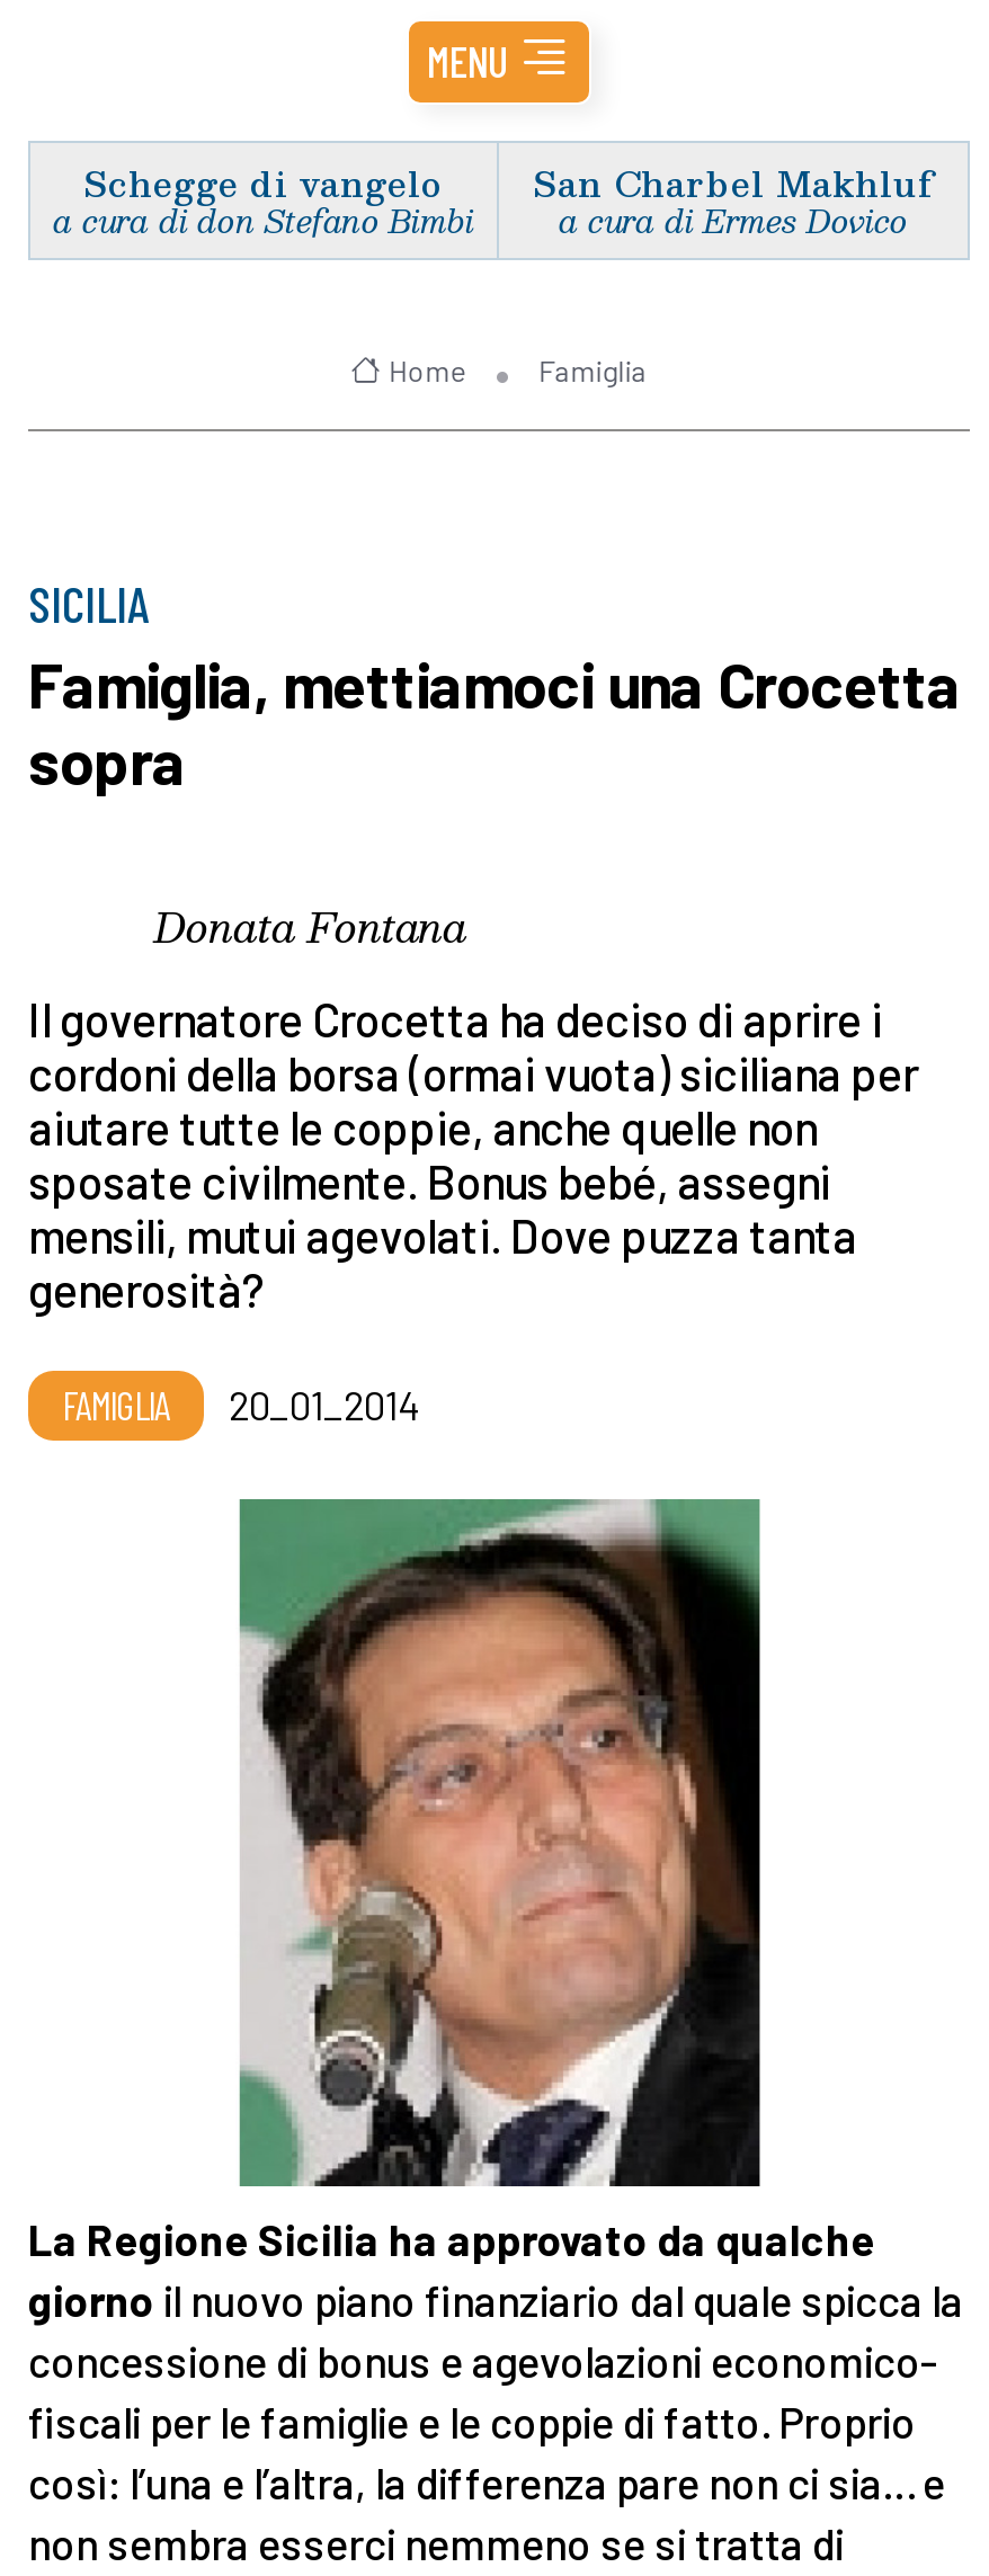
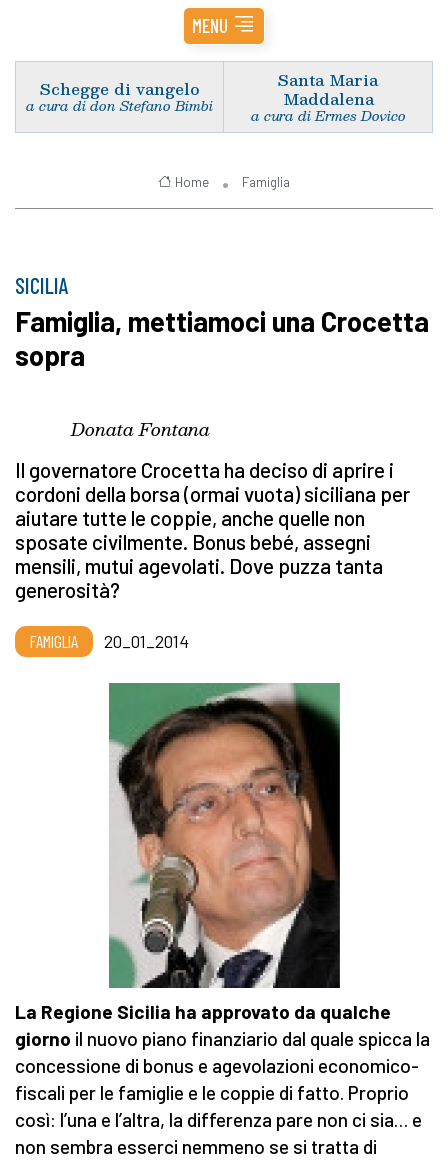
- San Charbel Makhluf
+ Santa Maria
+ Maddalena
